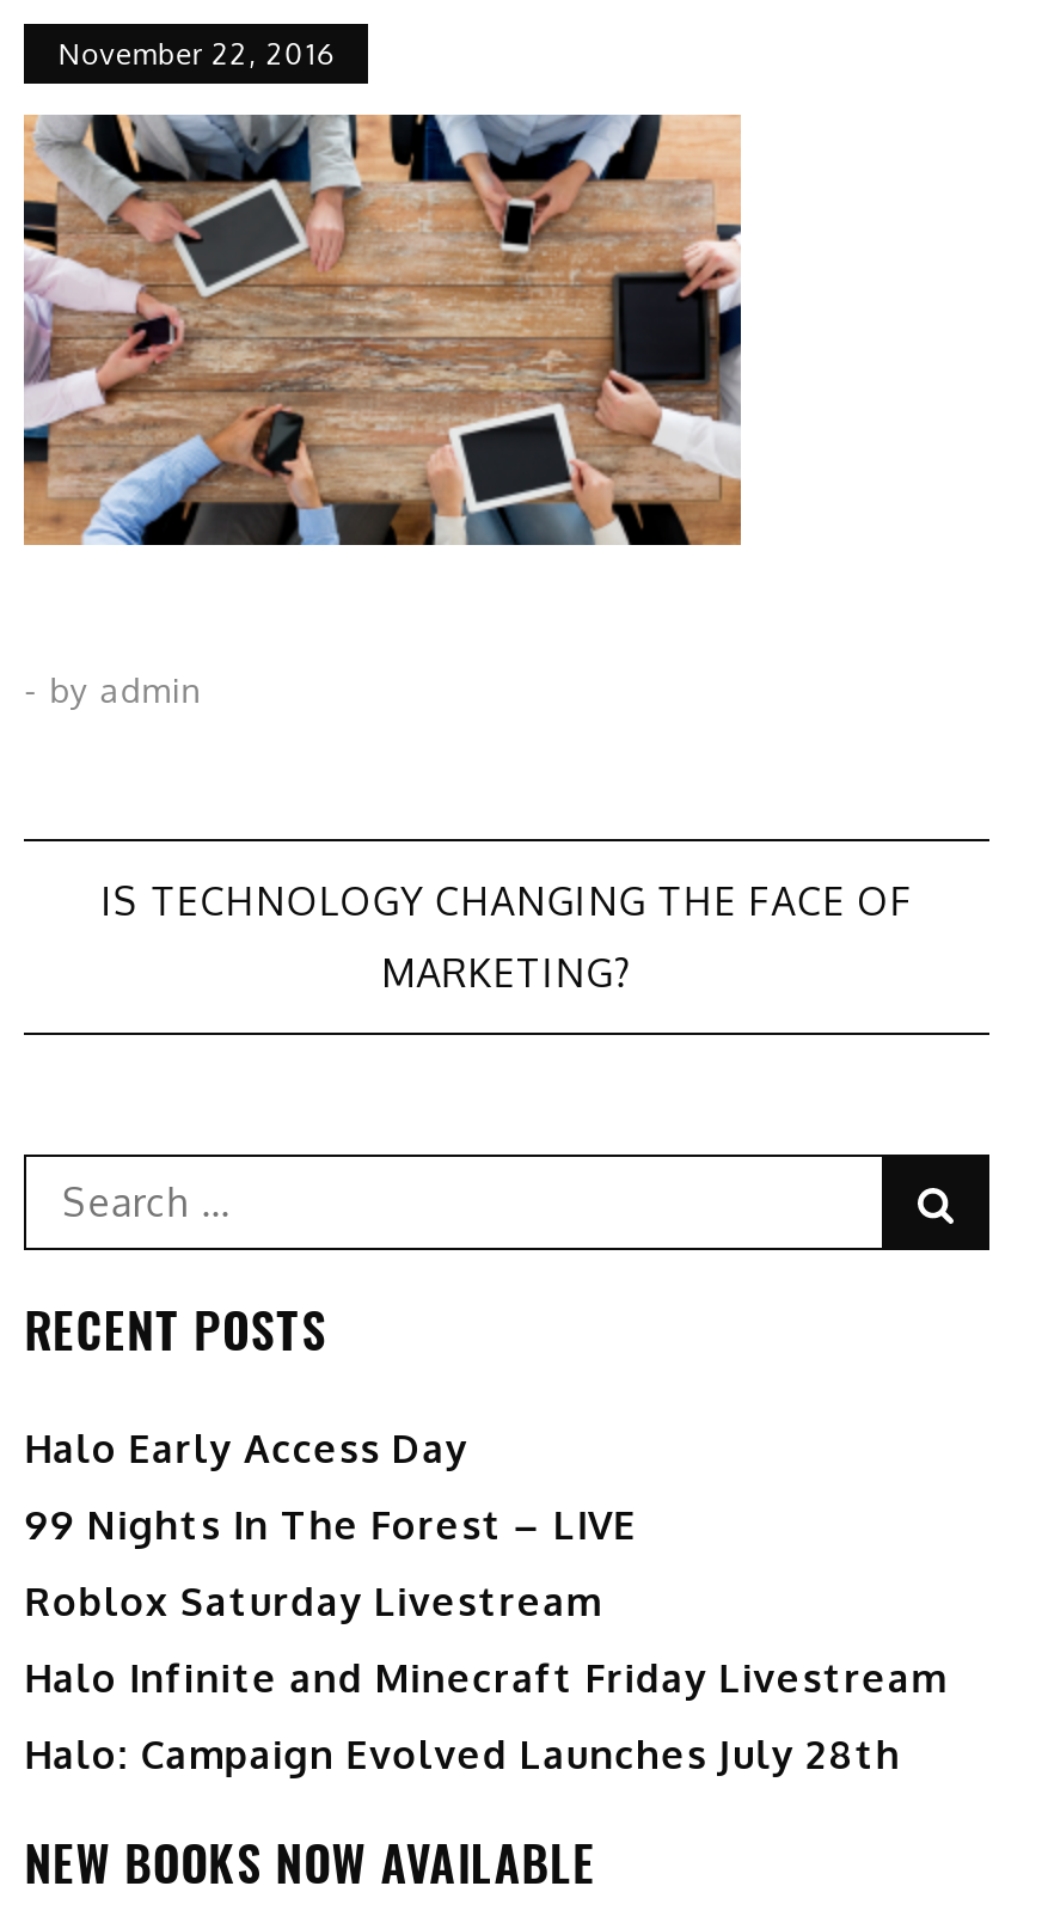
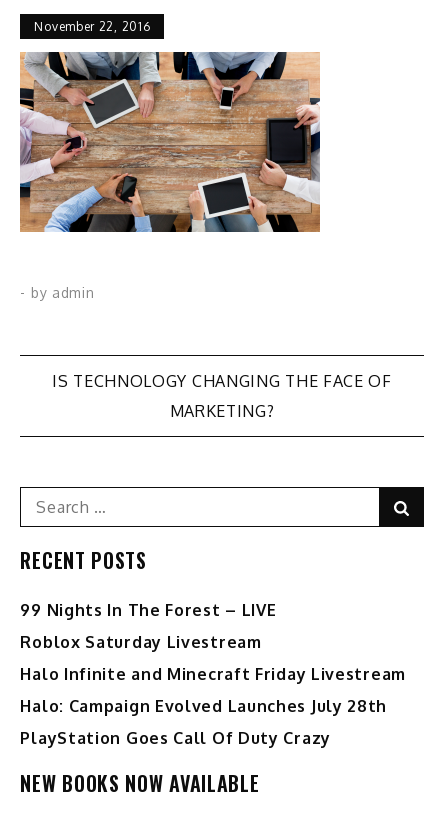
- Halo Early Access Day

moved up: 99 Nights In The Forest – LIVE | Roblox Saturday Livestream | Halo Infinite and Minecraft Friday Livestream | Halo: Campaign Evolved Launches July 28th

+ PlayStation Goes Call Of Duty Crazy
